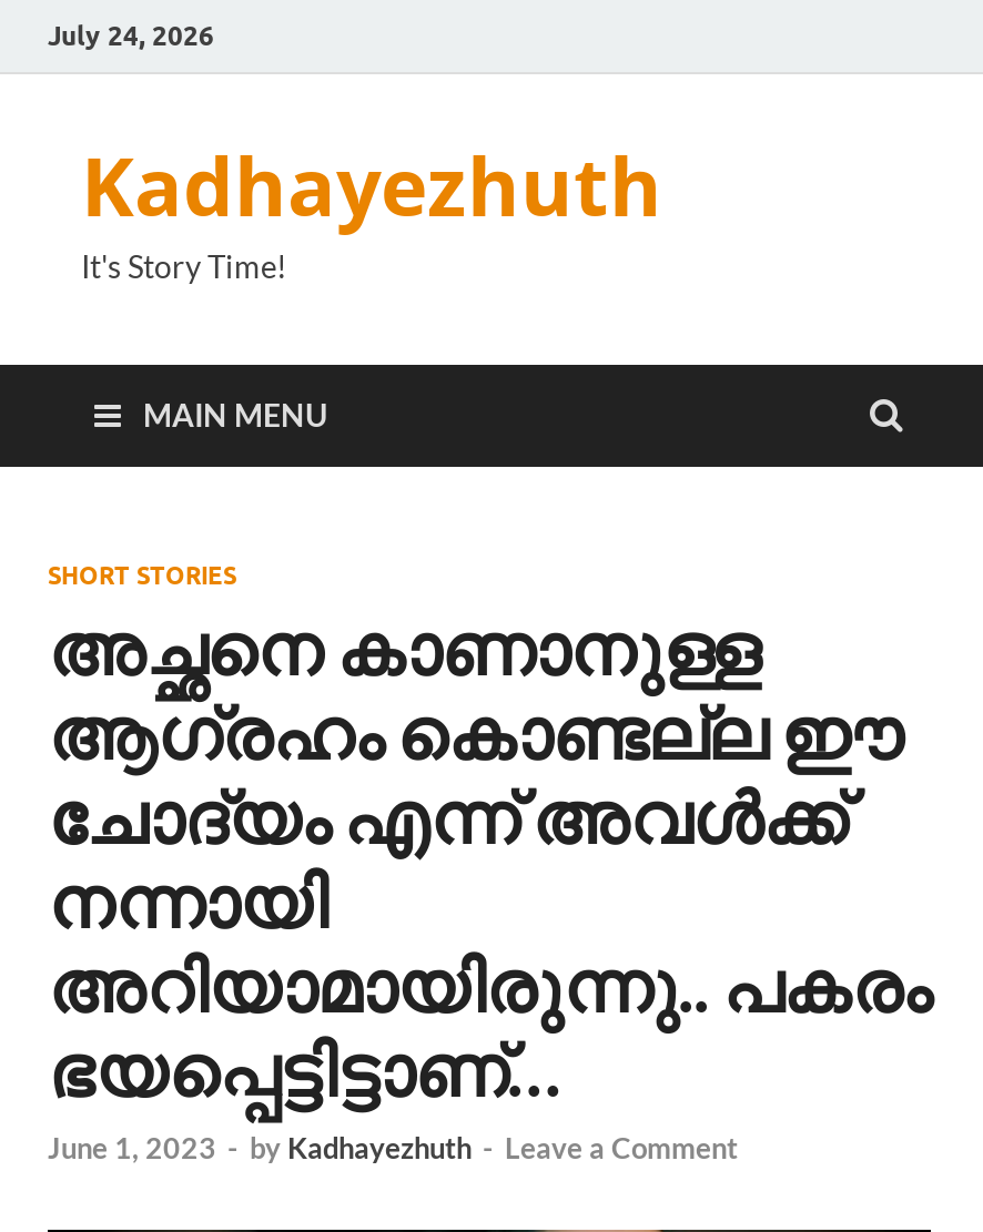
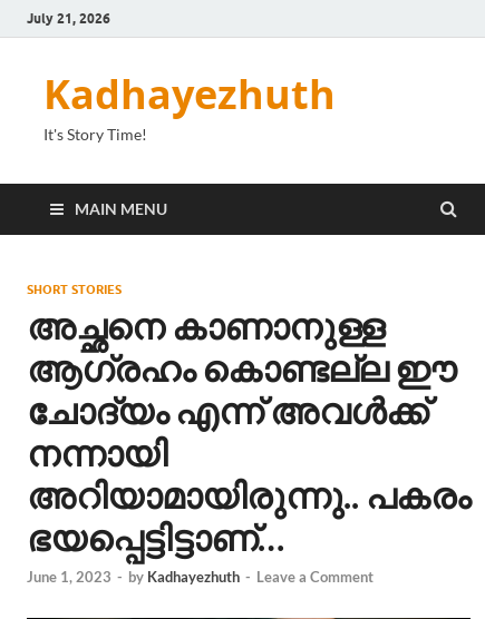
- July 24, 2026
+ July 21, 2026
